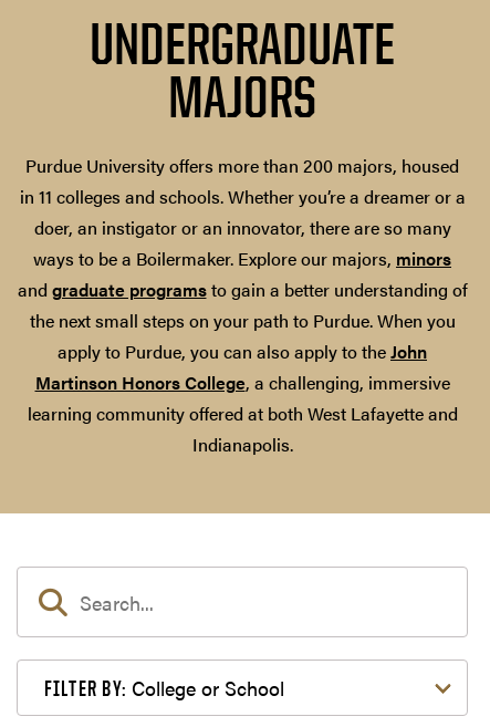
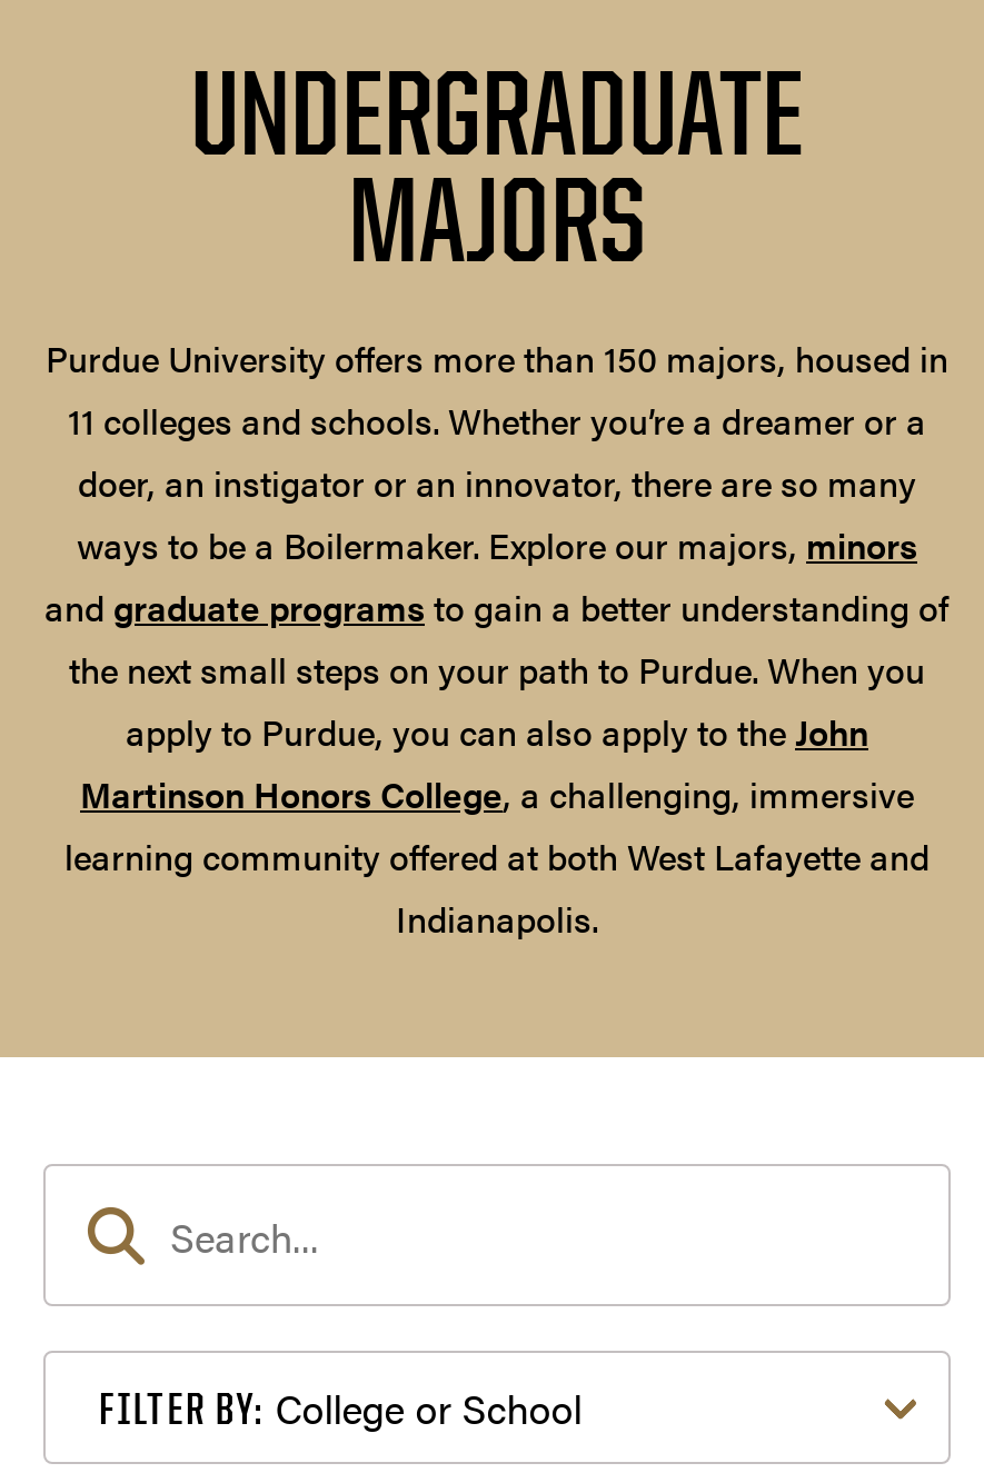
- Purdue University offers more than 200 majors, housed
- in 11 colleges and schools. Whether you’re a dreamer or a
+ Purdue University offers more than 150 majors, housed in
+ 11 colleges and schools. Whether you’re a dreamer or a
